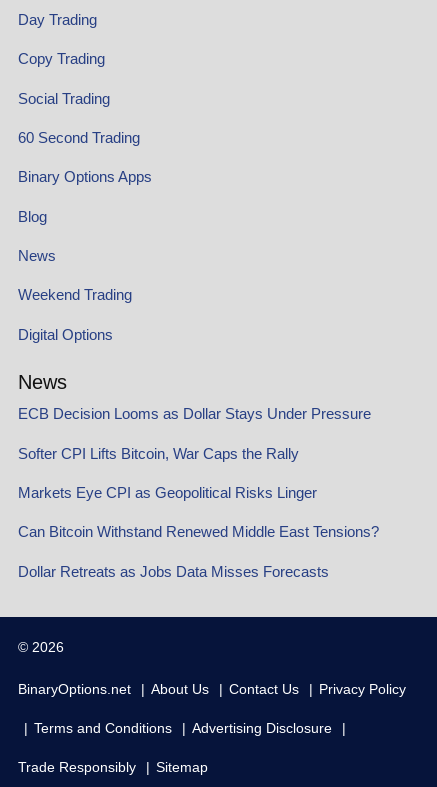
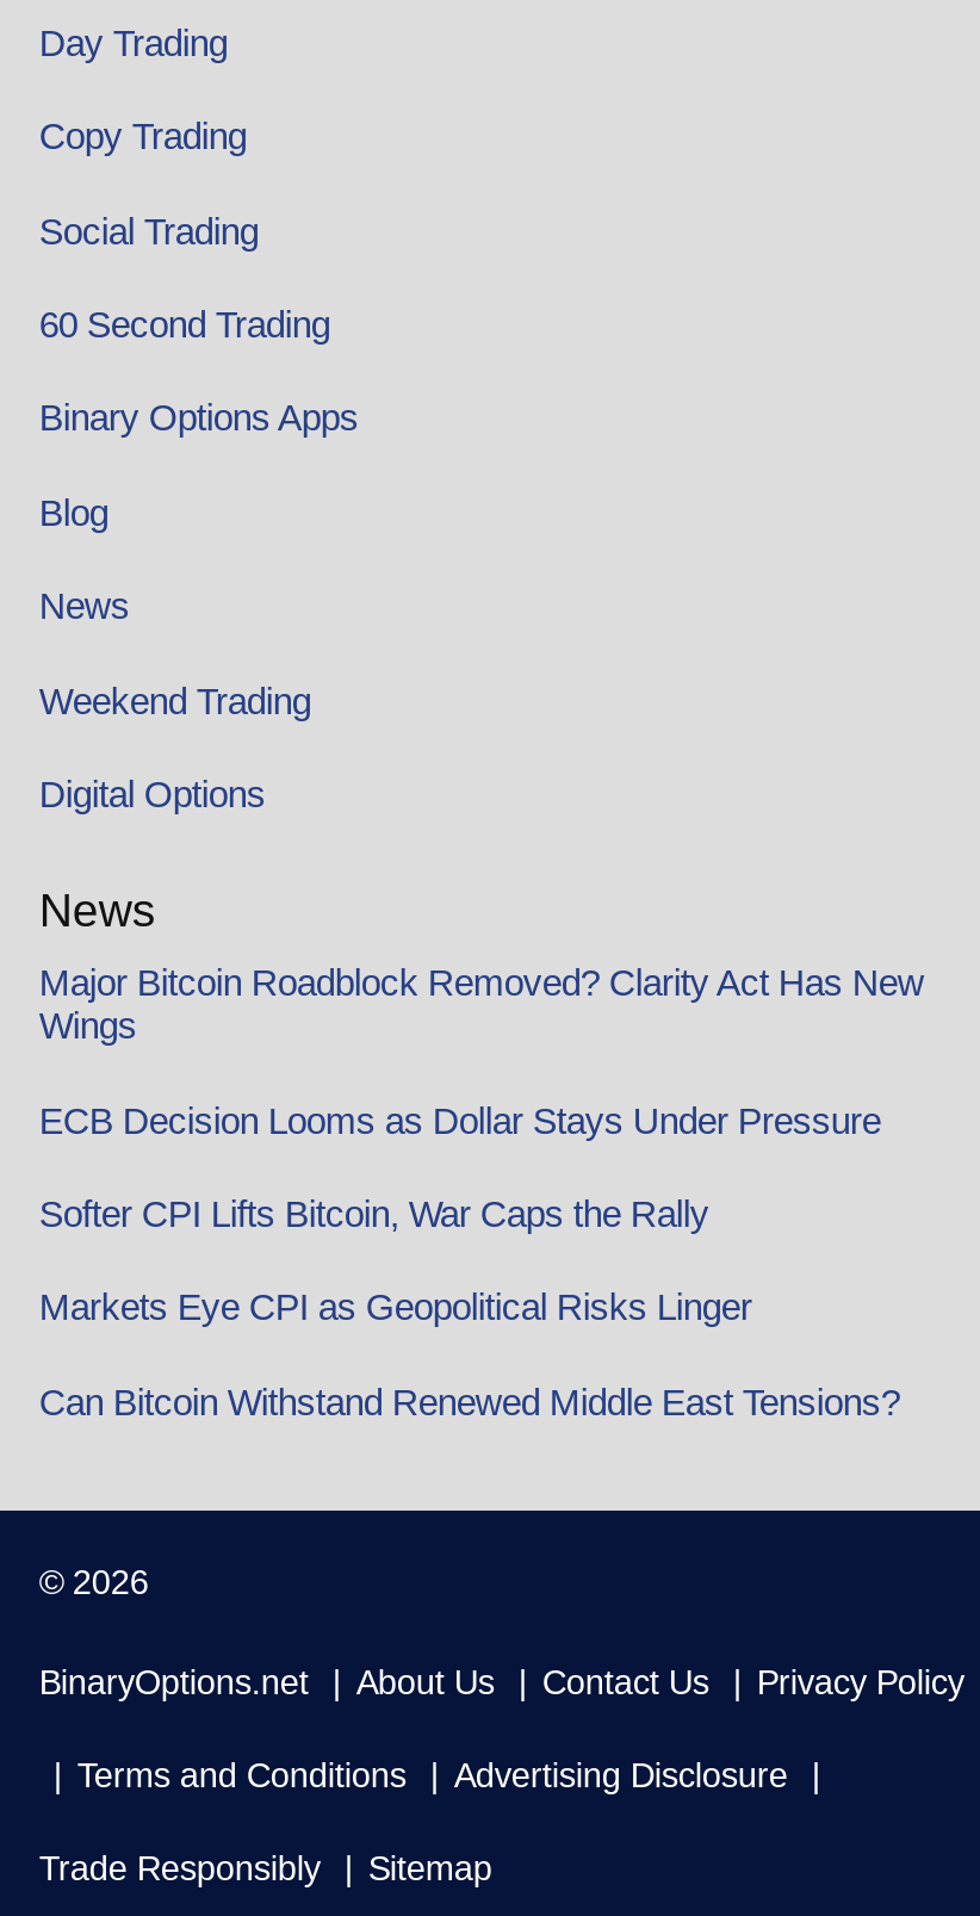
+ Major Bitcoin Roadblock Removed? Clarity Act Has New
+ Wings

moved down: ECB Decision Looms as Dollar Stays Under Pressure | Softer CPI Lifts Bitcoin, War Caps the Rally | Markets Eye CPI as Geopolitical Risks Linger | Can Bitcoin Withstand Renewed Middle East Tensions?

- Dollar Retreats as Jobs Data Misses Forecasts
